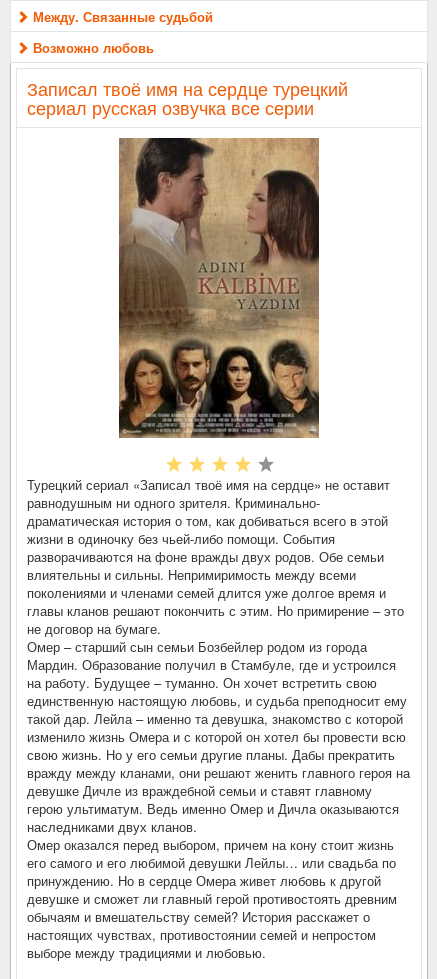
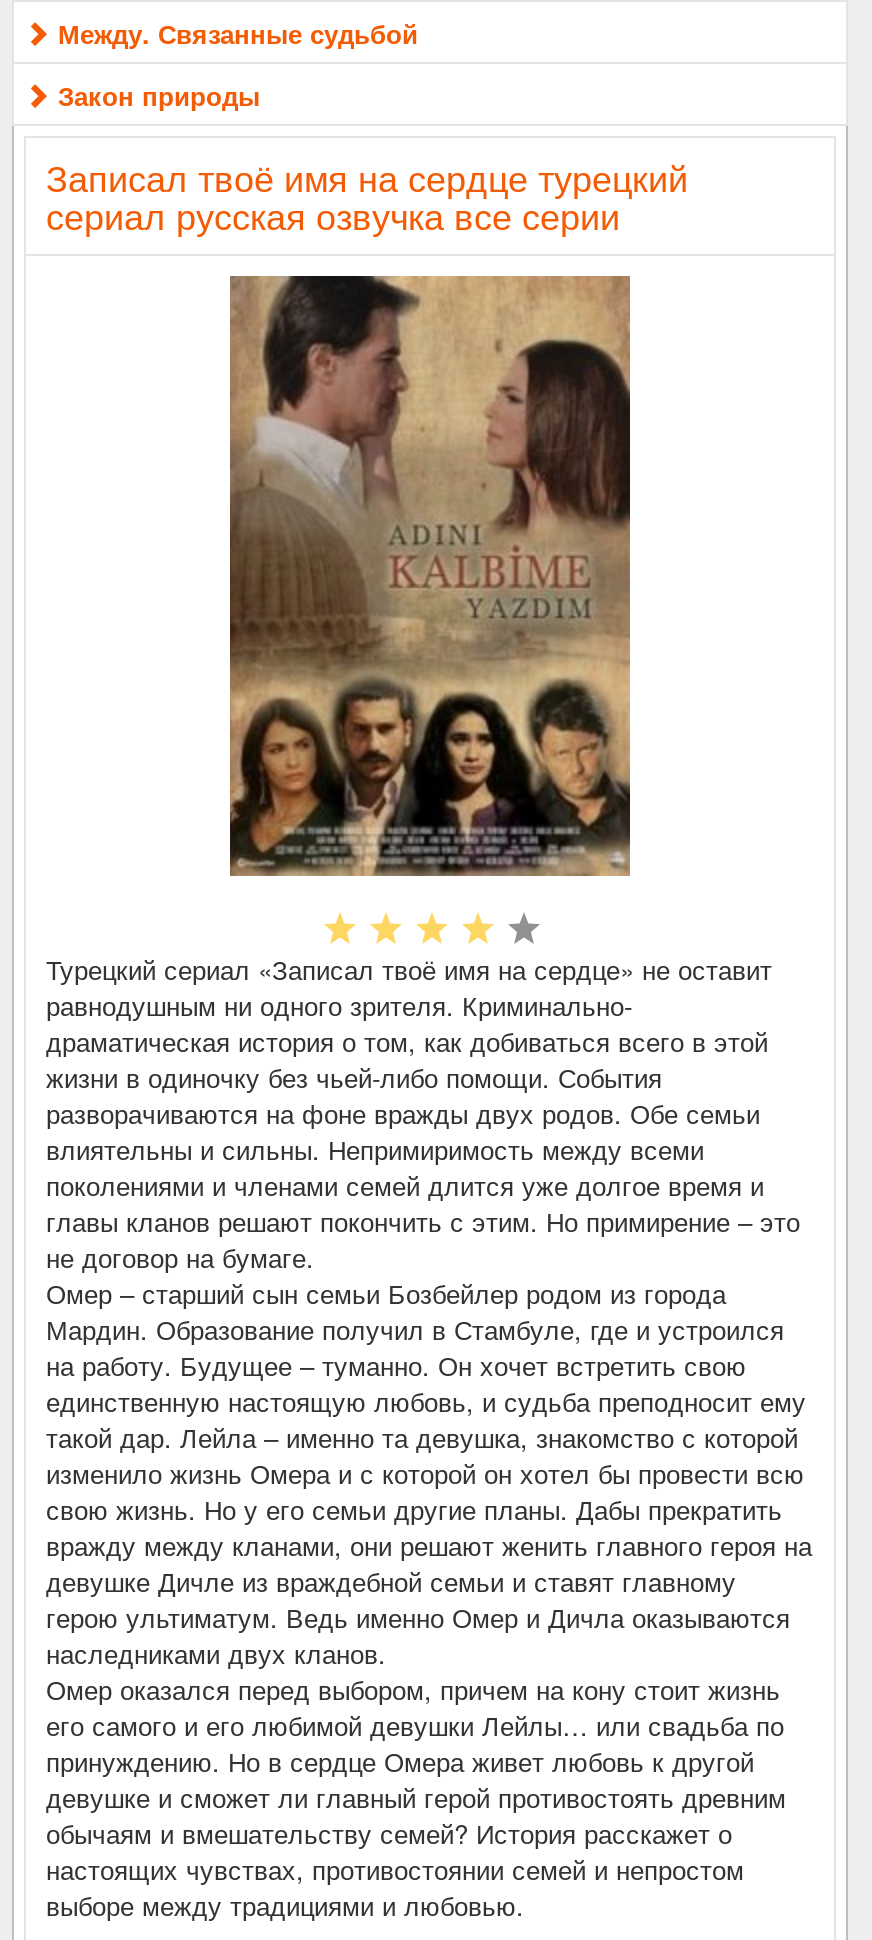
- Возможно любовь
+ Закон природы
